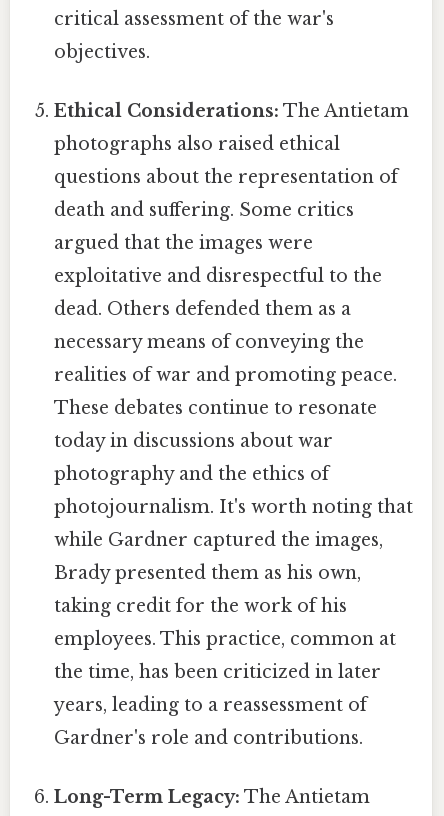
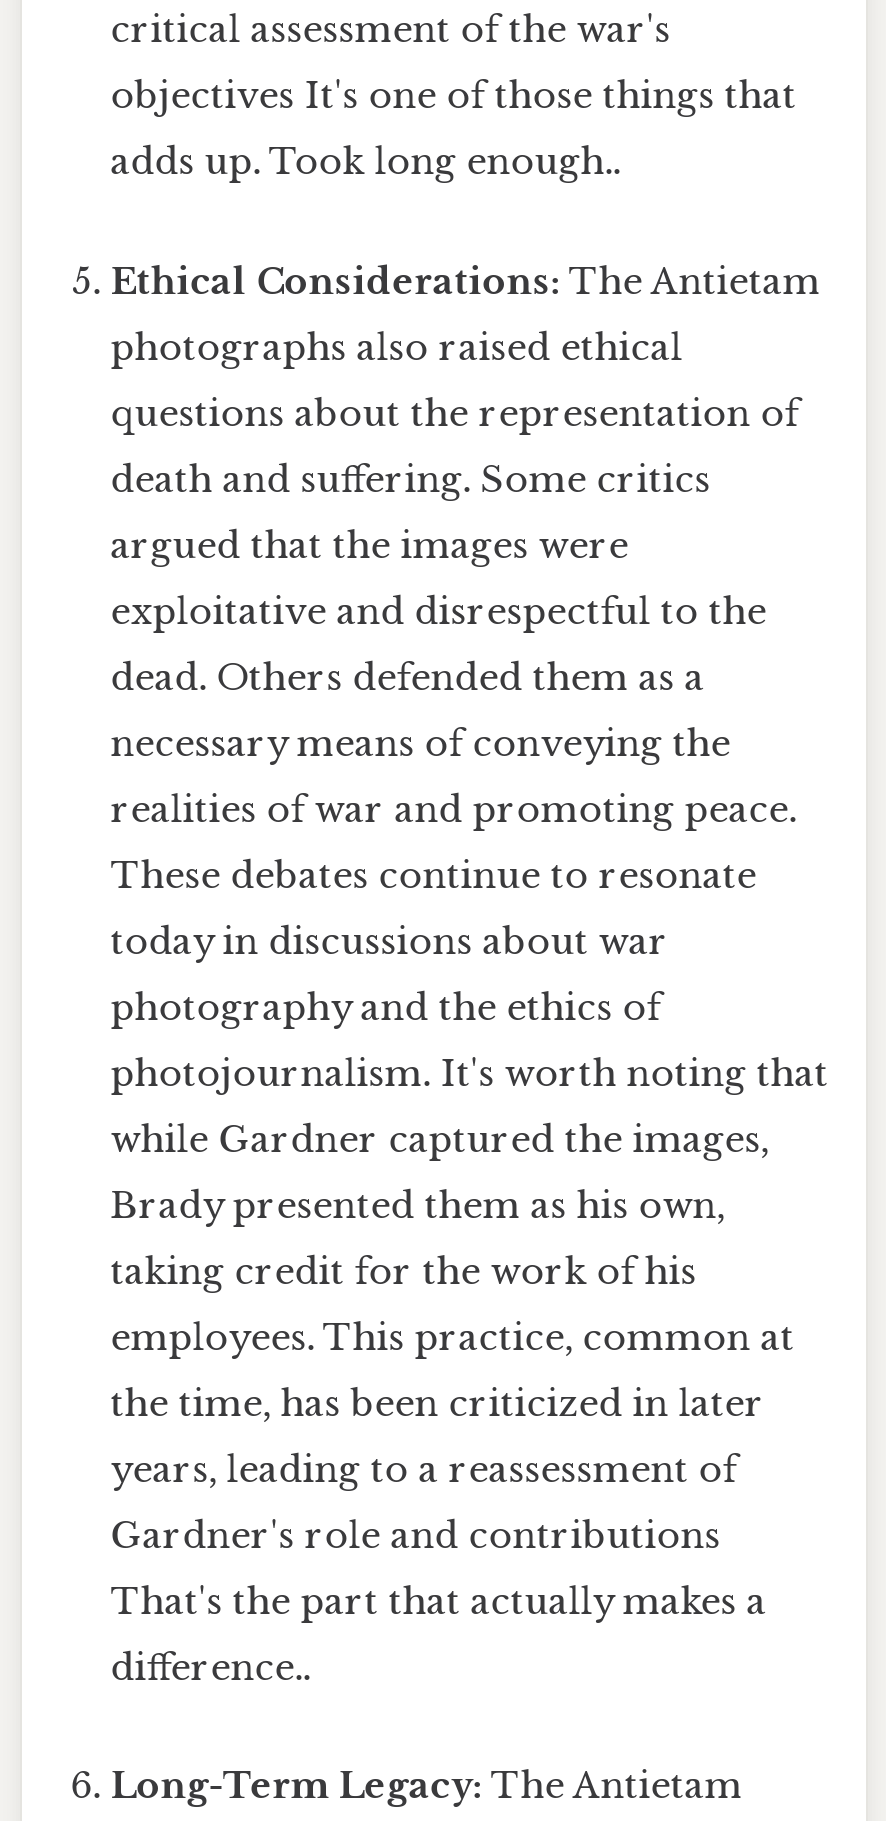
- objectives.
+ objectives It's one of those things that
+ adds up. Took long enough..

- Gardner's role and contributions.
+ Gardner's role and contributions
+ That's the part that actually makes a
+ difference..
